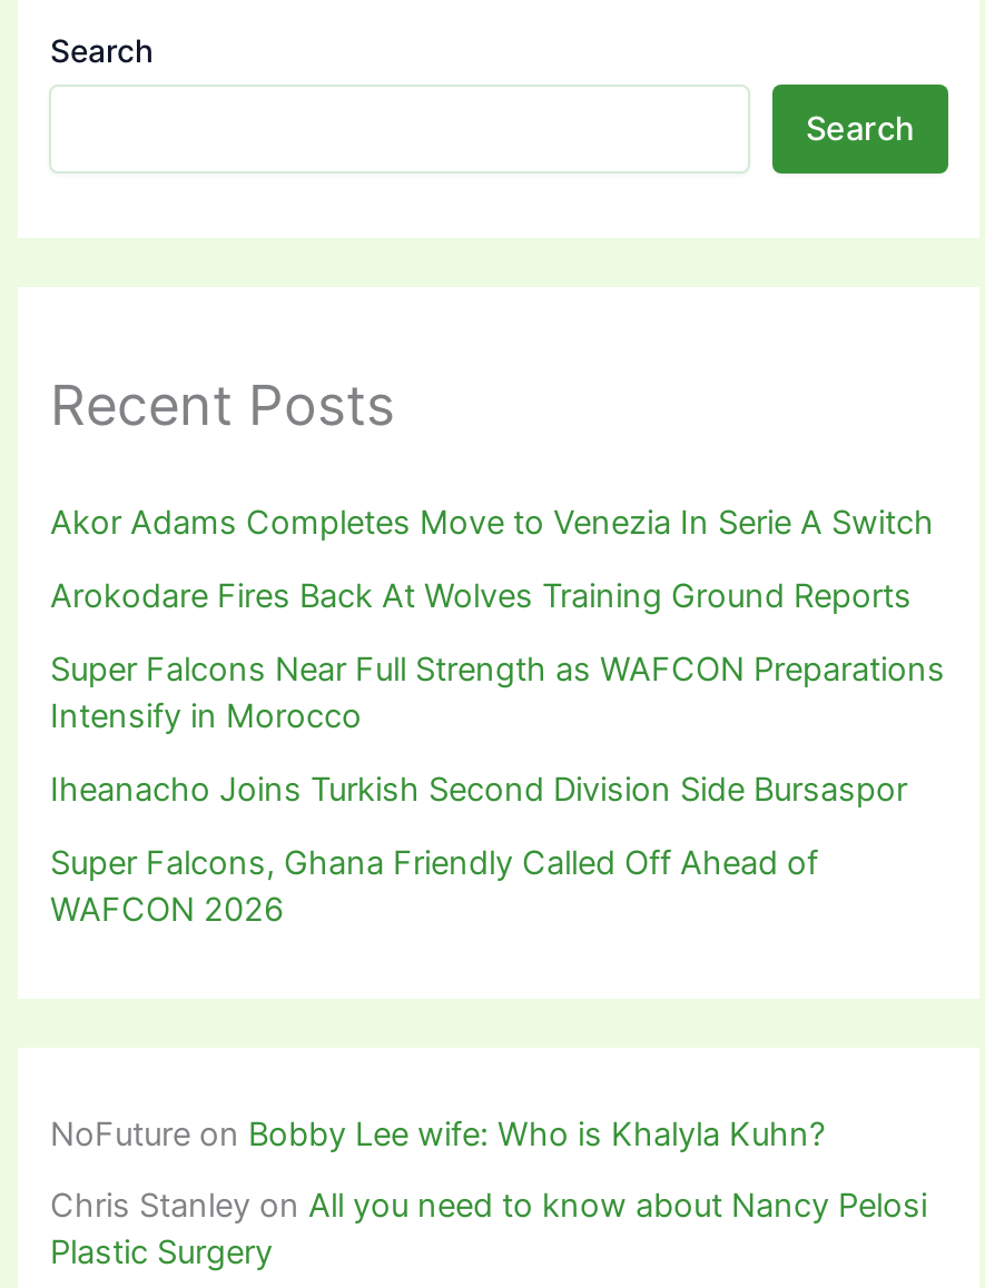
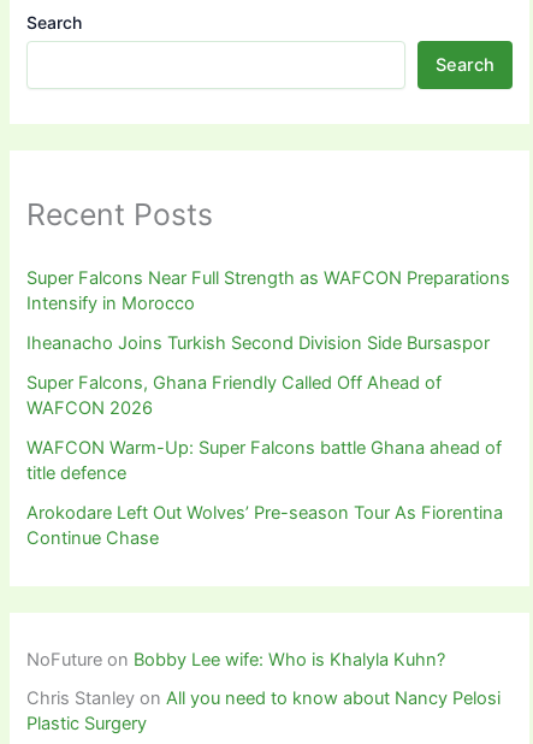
- Akor Adams Completes Move to Venezia In Serie A Switch
- Arokodare Fires Back At Wolves Training Ground Reports

moved up: Super Falcons Near Full Strength as WAFCON Preparations | Intensify in Morocco | Iheanacho Joins Turkish Second Division Side Bursaspor | Super Falcons, Ghana Friendly Called Off Ahead of | WAFCON 2026

+ WAFCON Warm-Up: Super Falcons battle Ghana ahead of
+ title defence
+ Arokodare Left Out Wolves’ Pre-season Tour As Fiorentina
+ Continue Chase
